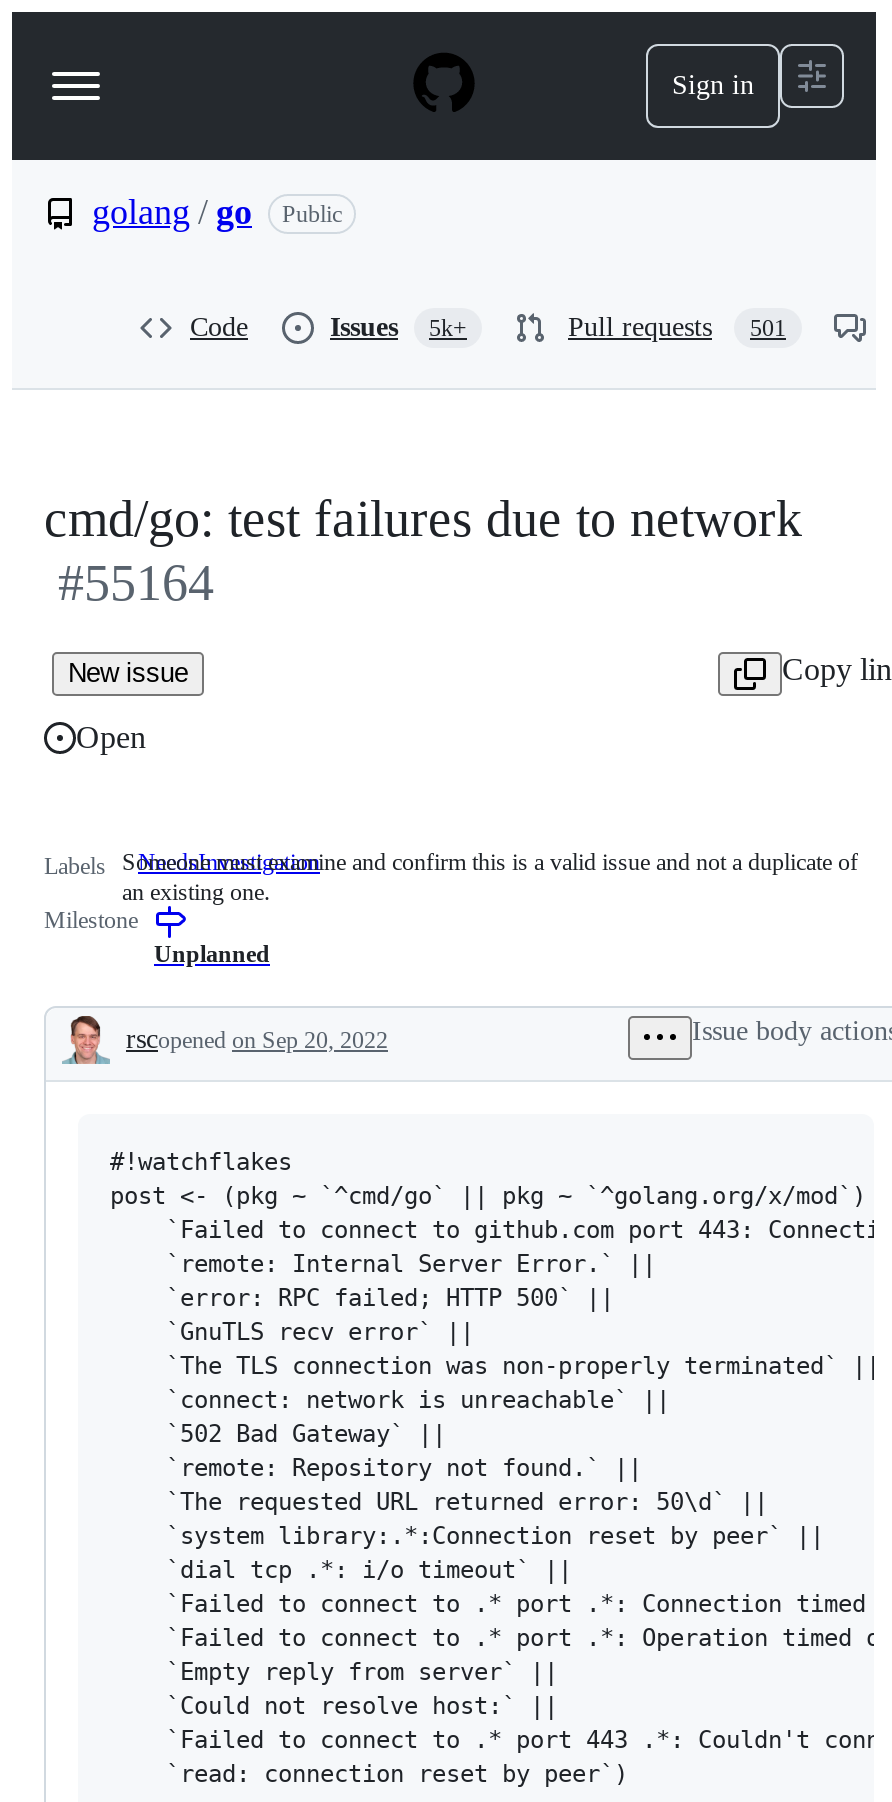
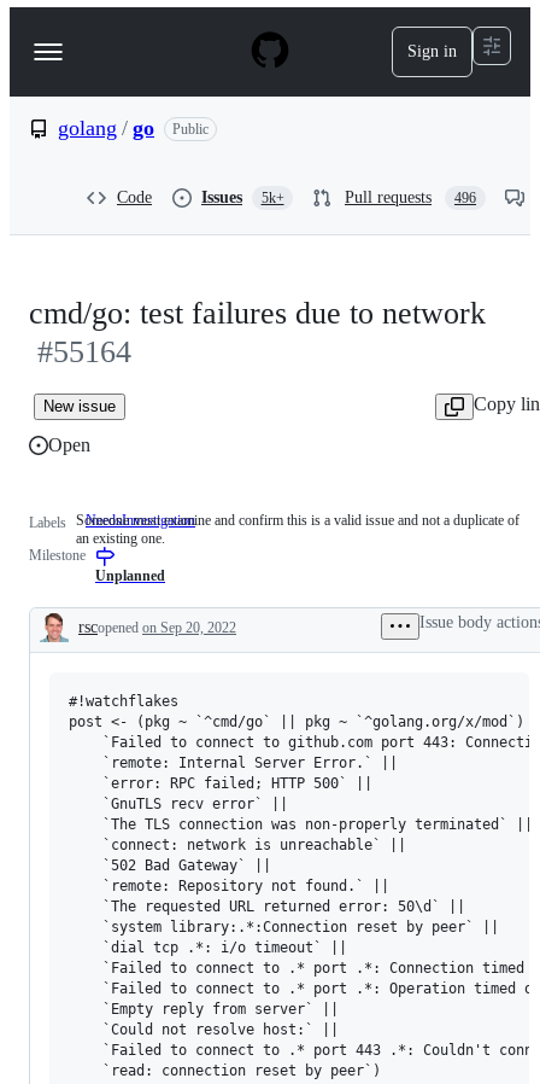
- Pull requests 501
+ Pull requests 496
